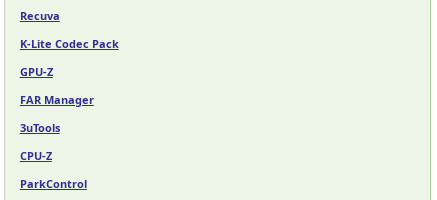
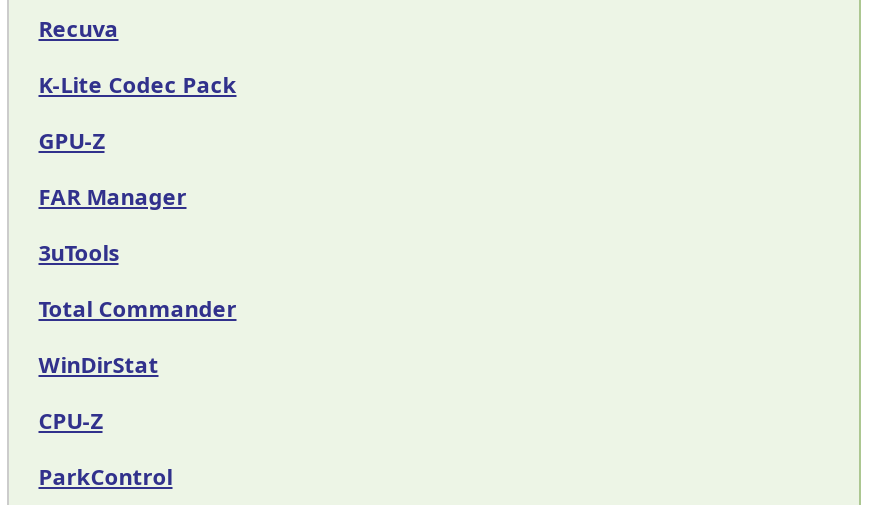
+ Total Commander
+ WinDirStat
